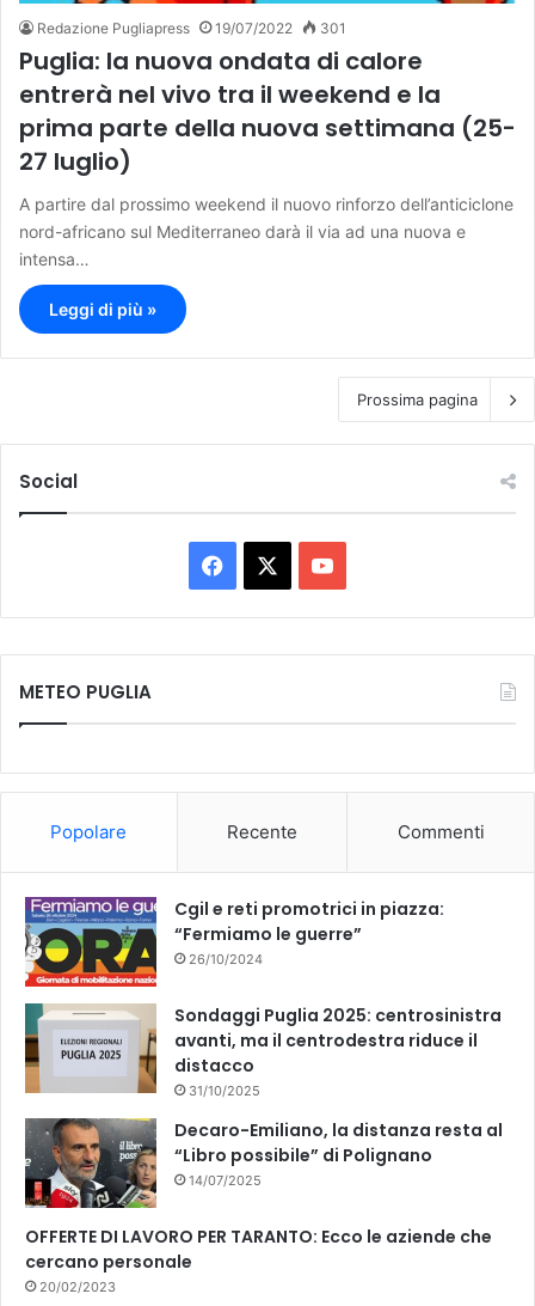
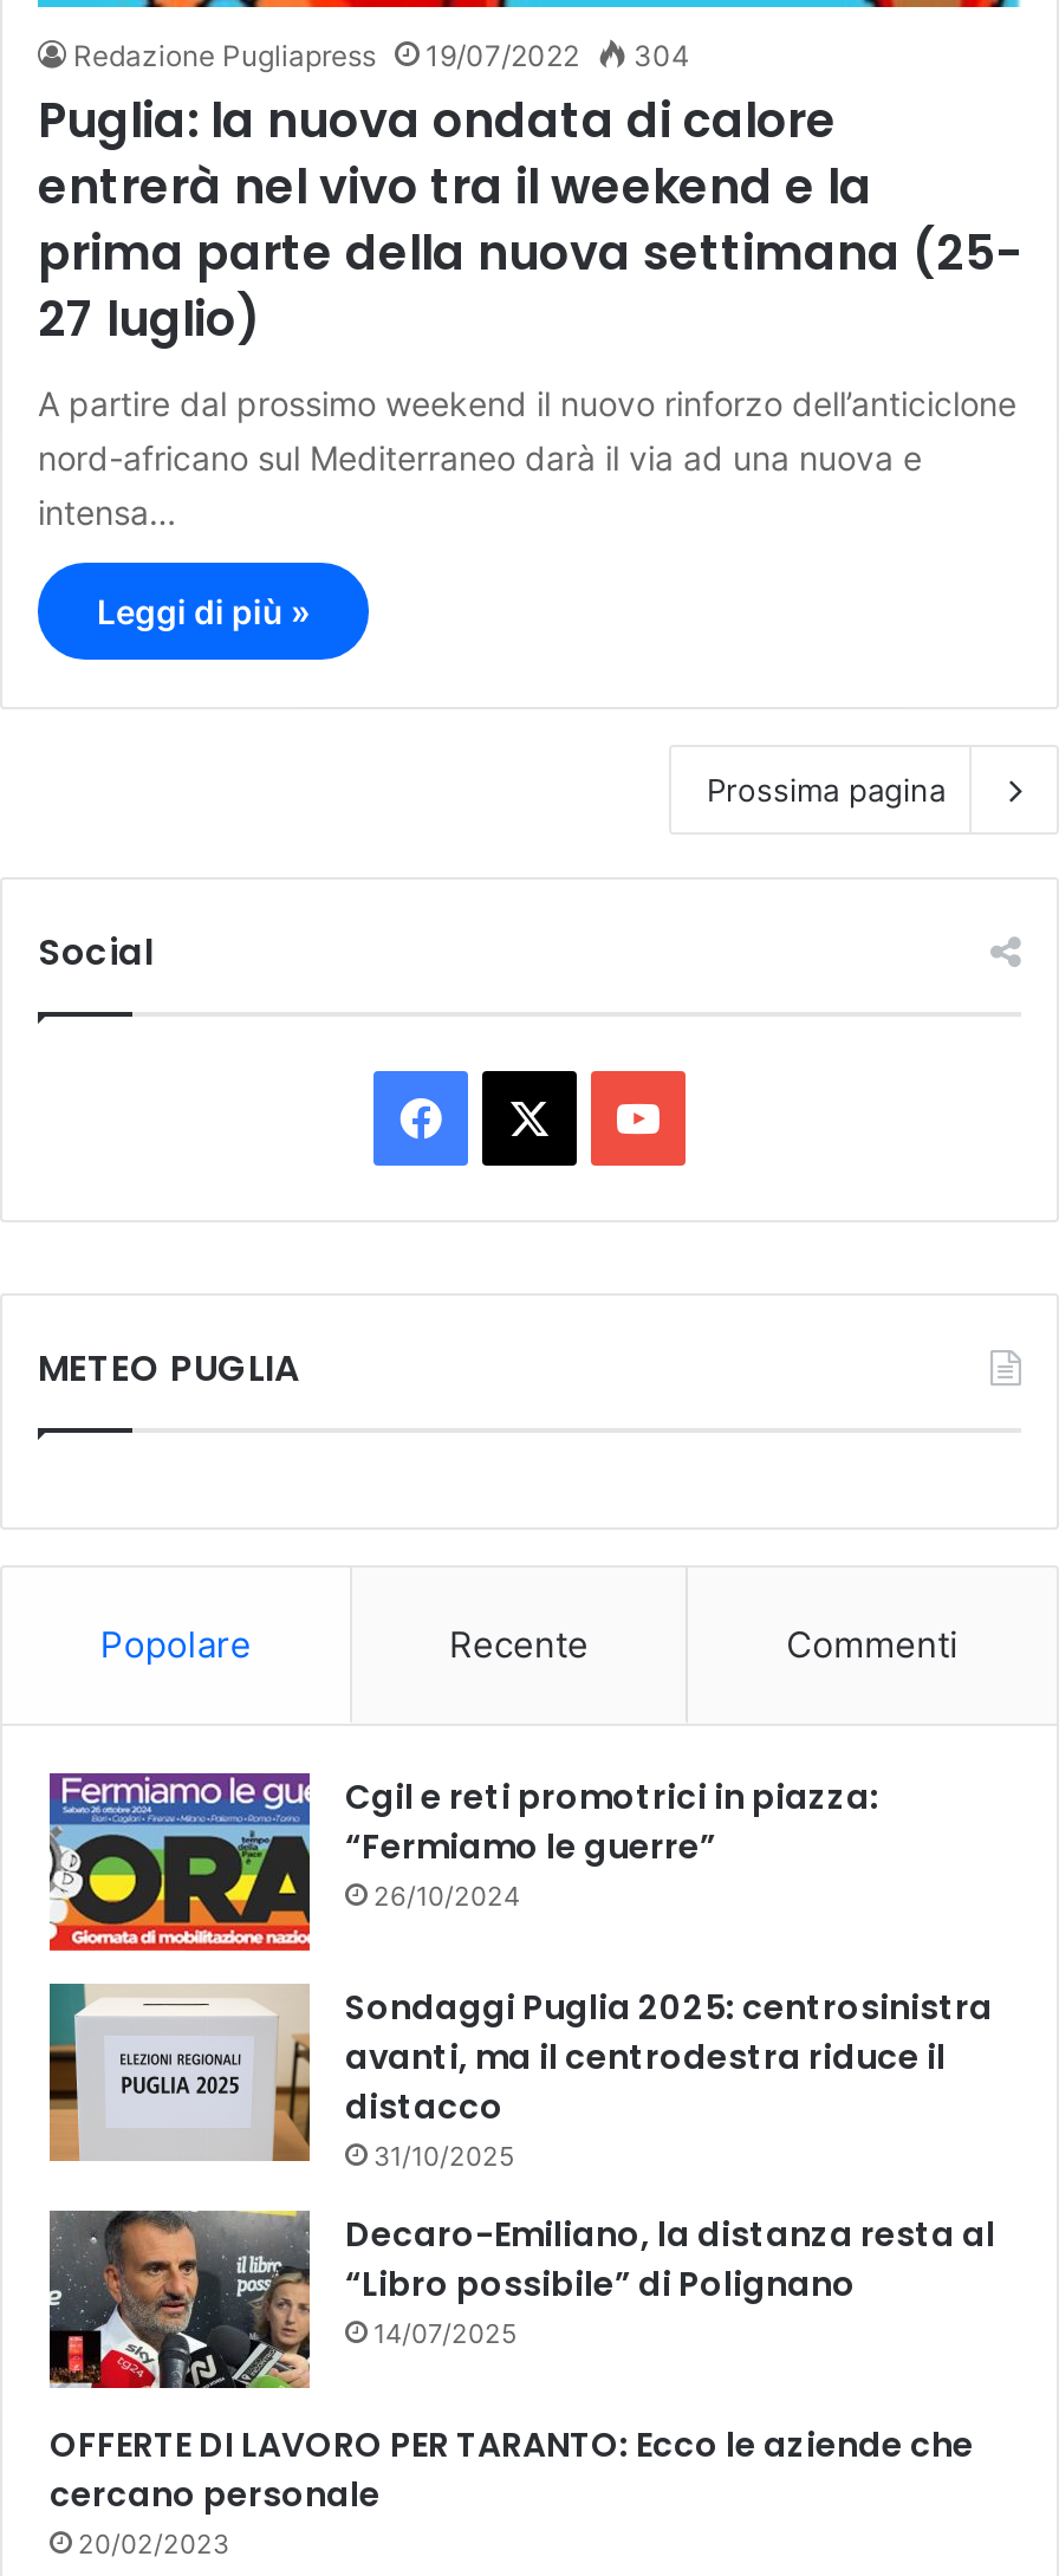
- Redazione Pugliapress 19/07/2022 301
+ Redazione Pugliapress 19/07/2022 304
